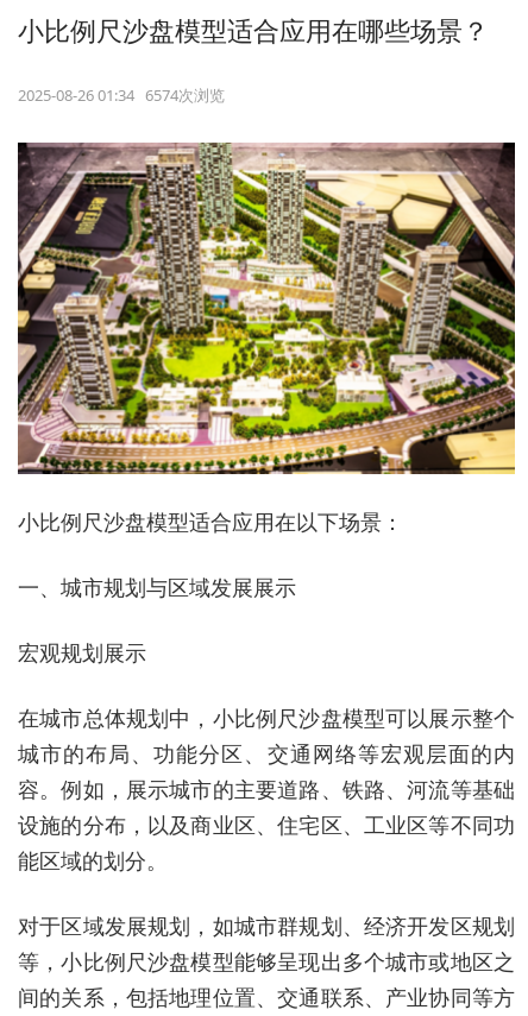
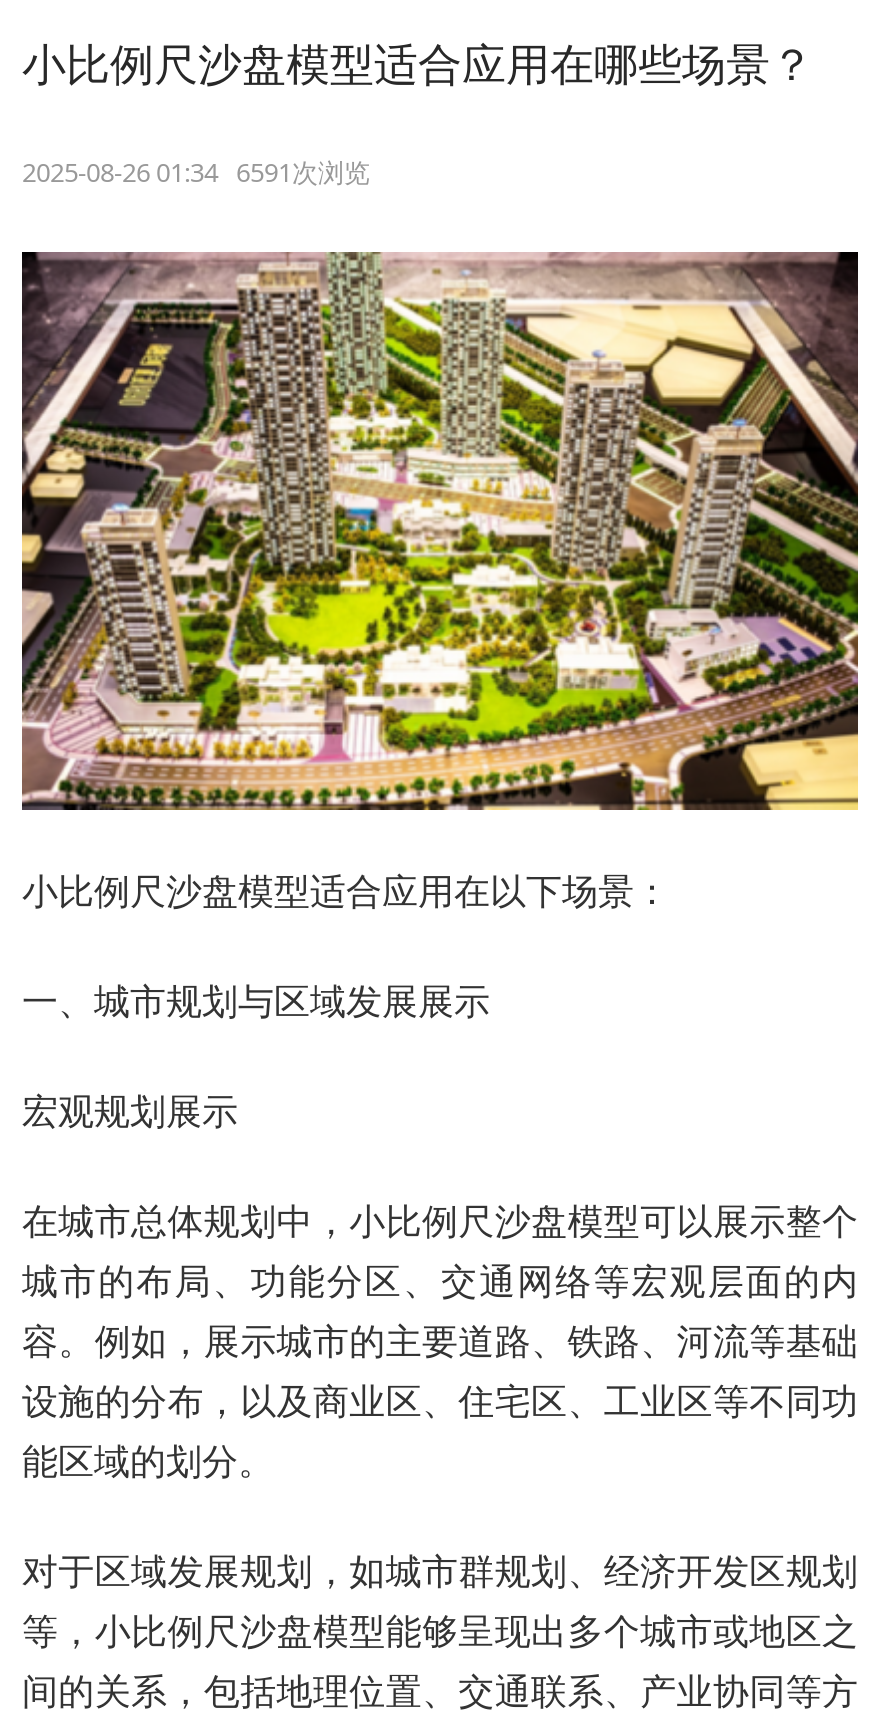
- 2025-08-26 01:34 6574次浏览
+ 2025-08-26 01:34 6591次浏览
